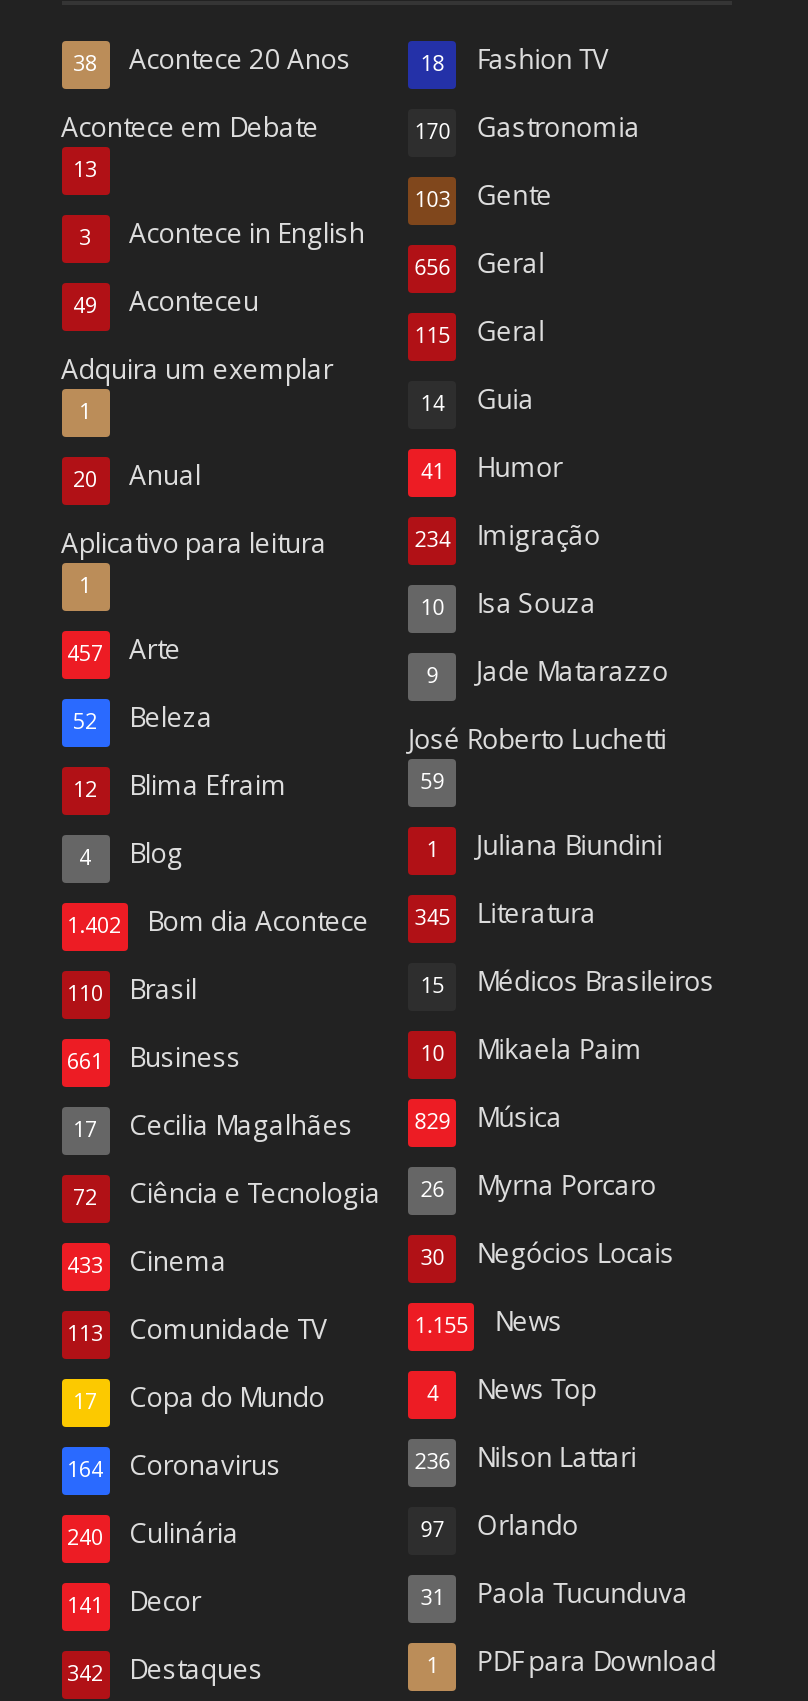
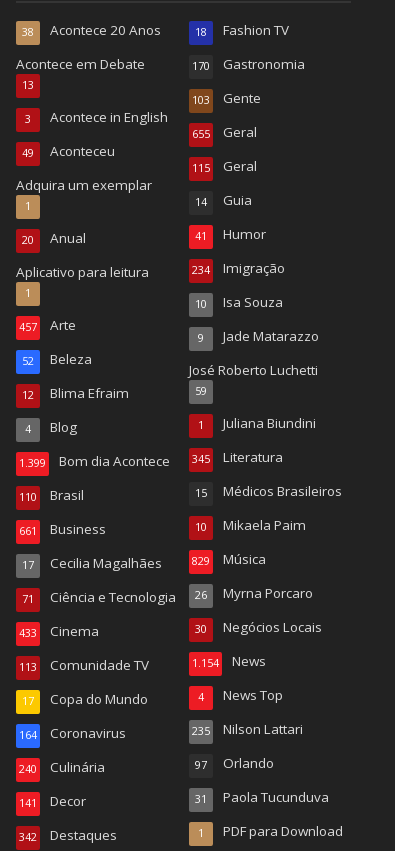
- 656 Geral
+ 655 Geral

- 1.402 Bom dia Acontece 345 Literatura
+ 1.399 Bom dia Acontece 345 Literatura

- 72 Ciência e Tecnologia 26 Myrna Porcaro
+ 71 Ciência e Tecnologia 26 Myrna Porcaro

- 1.155 News
+ 1.154 News

- 236 Nilson Lattari
+ 235 Nilson Lattari
